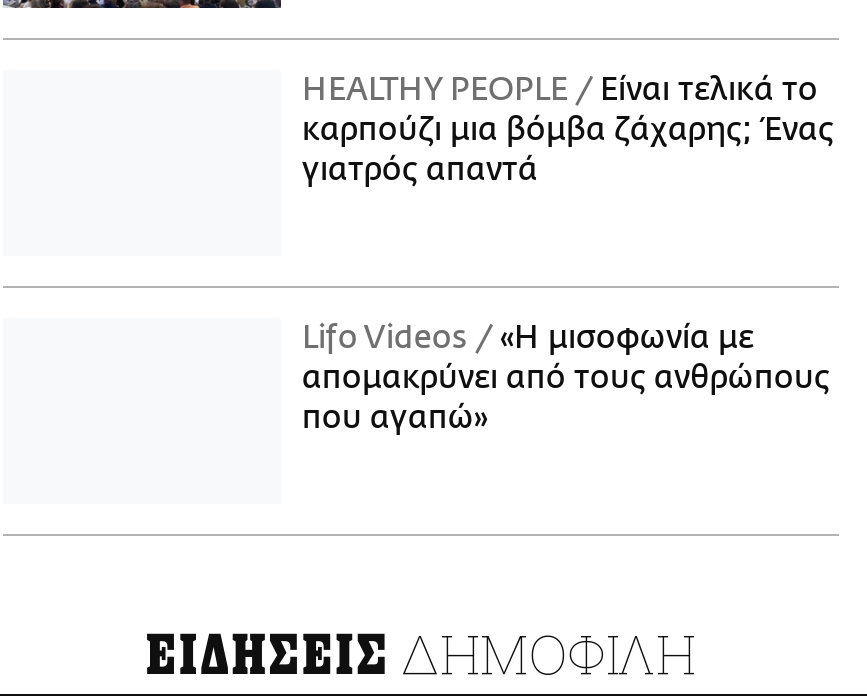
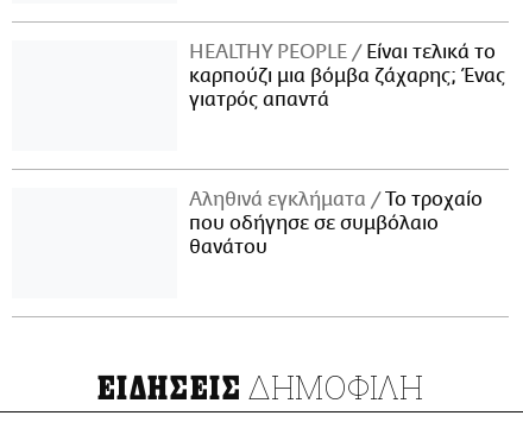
- Lifo Videos «Η μισοφωνία με
- απομακρύνει από τους ανθρώπους
- που αγαπώ»
+ Αληθινά εγκλήματα Το τροχαίο
+ που οδήγησε σε συμβόλαιο
+ θανάτου
